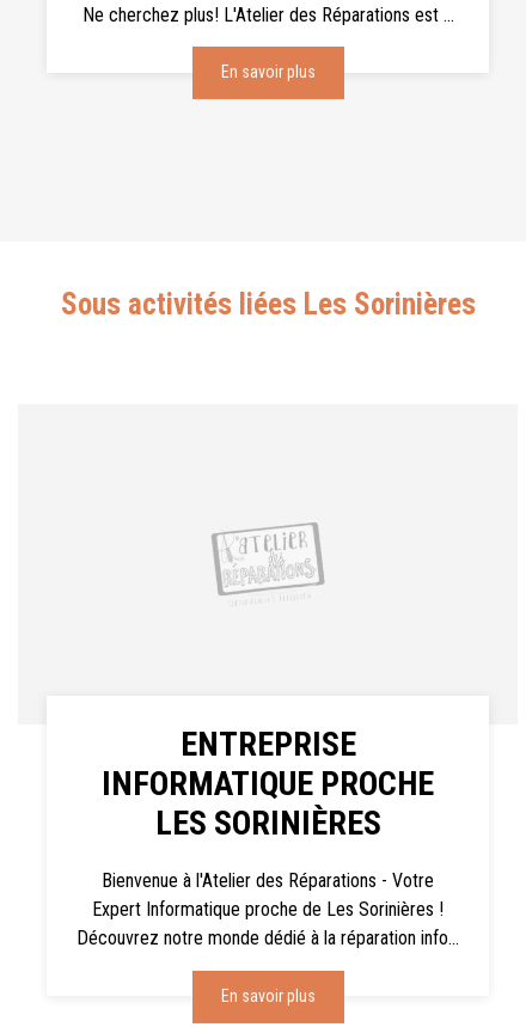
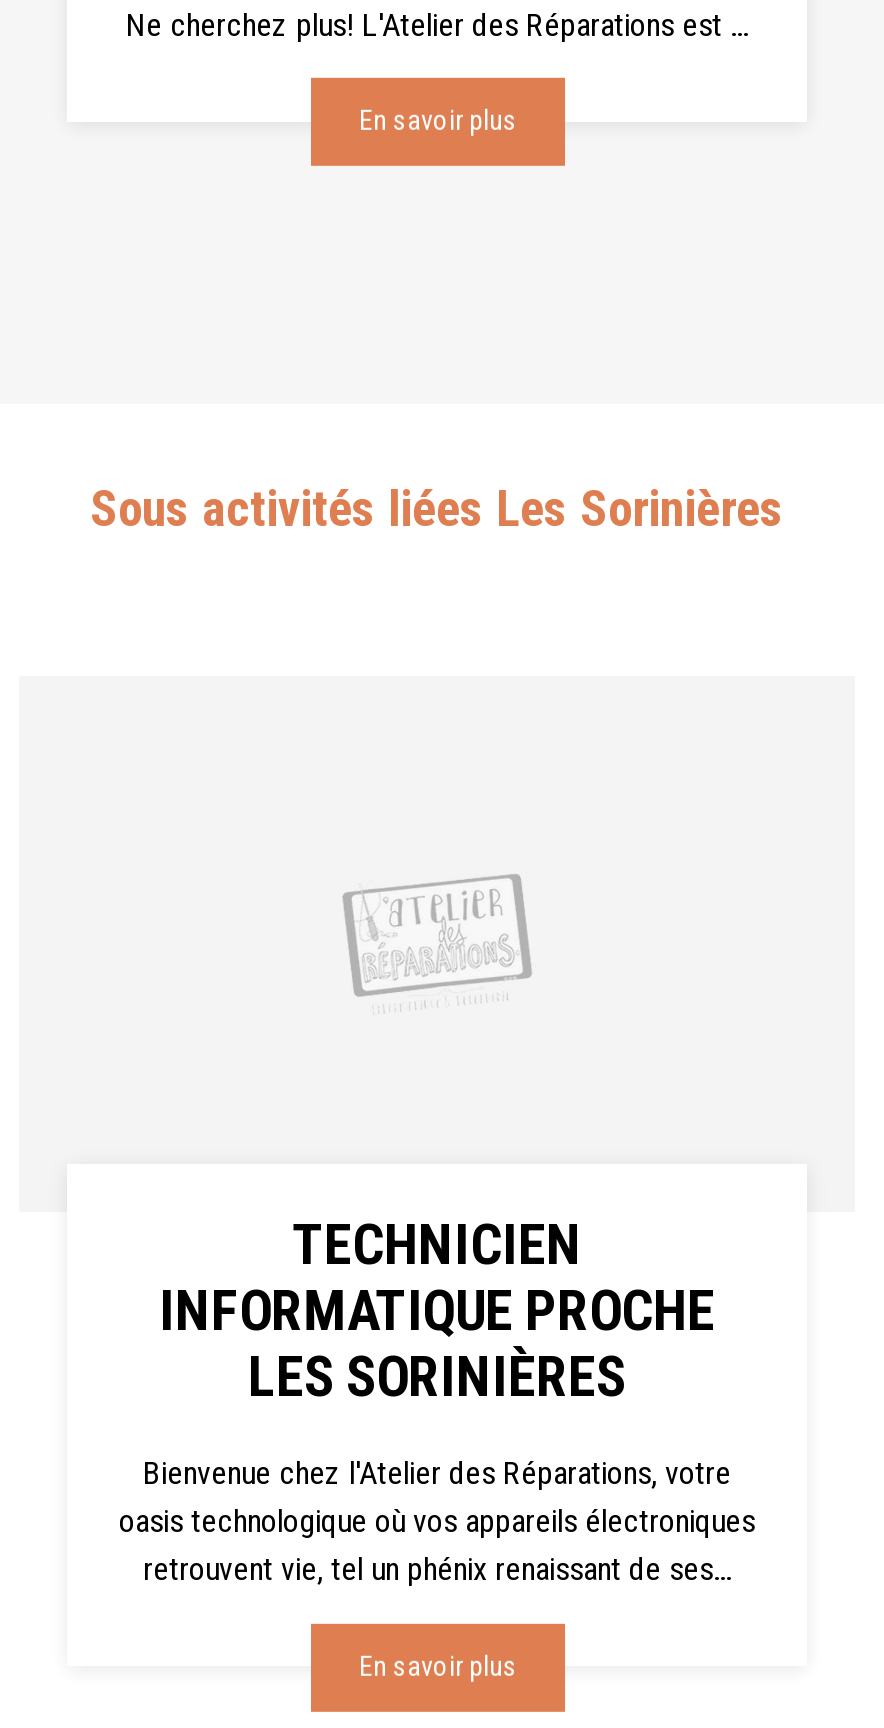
- ENTREPRISE
+ TECHNICIEN

- Bienvenue à l'Atelier des Réparations - Votre
- Expert Informatique proche de Les Sorinières !
- Découvrez notre monde dédié à la réparation info...
+ Bienvenue chez l'Atelier des Réparations, votre
+ oasis technologique où vos appareils électroniques
+ retrouvent vie, tel un phénix renaissant de ses...
